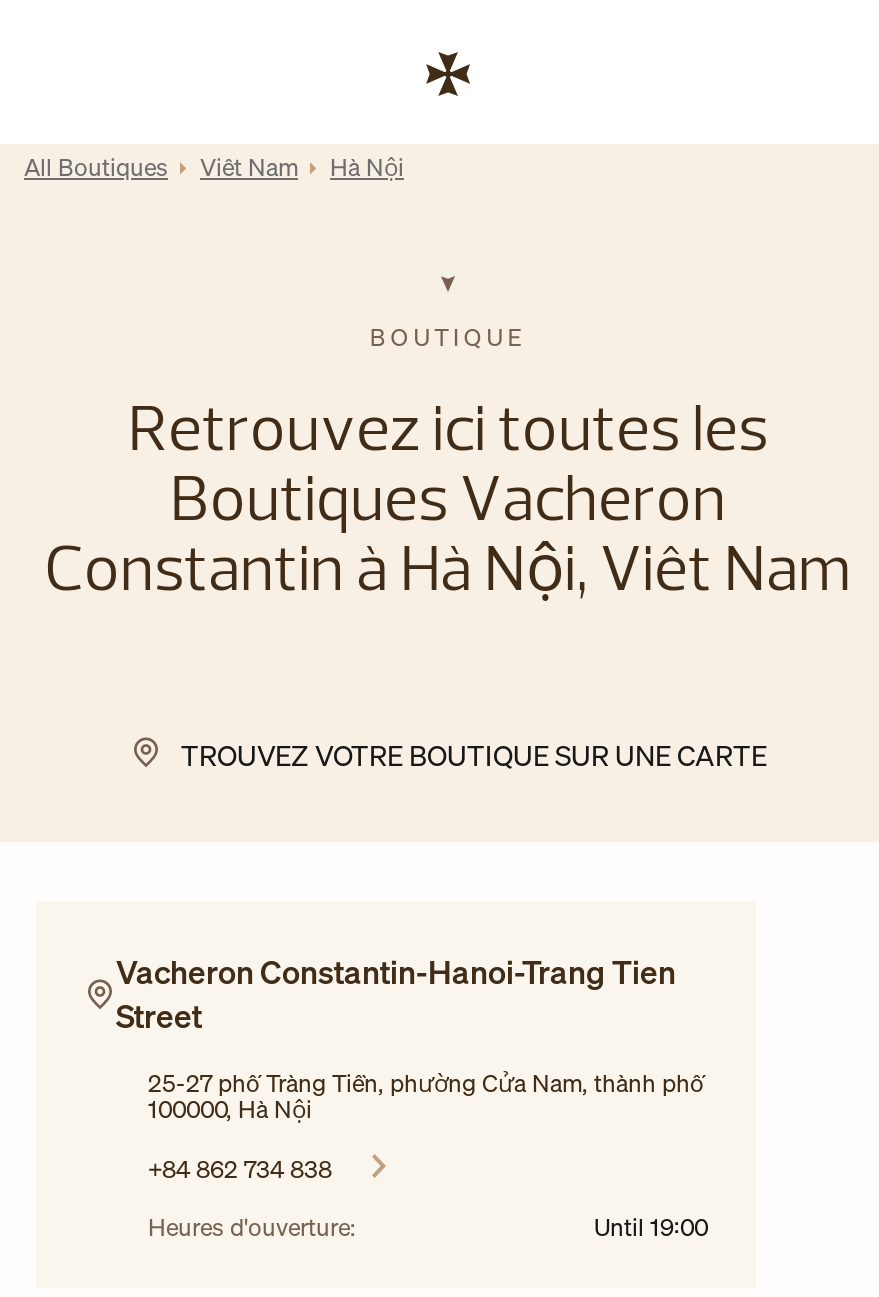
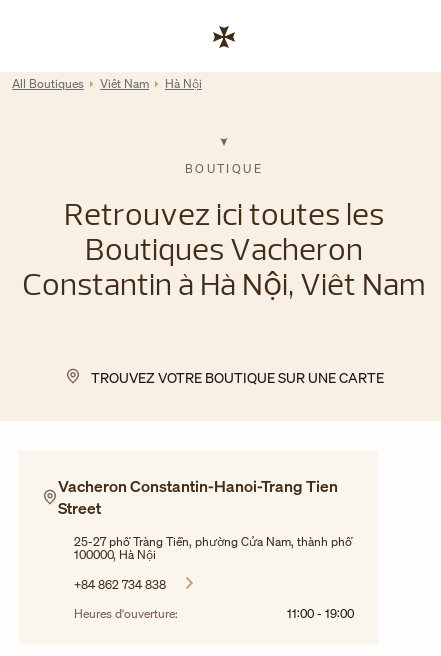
- Until 19:00
+ 11:00 - 19:00
